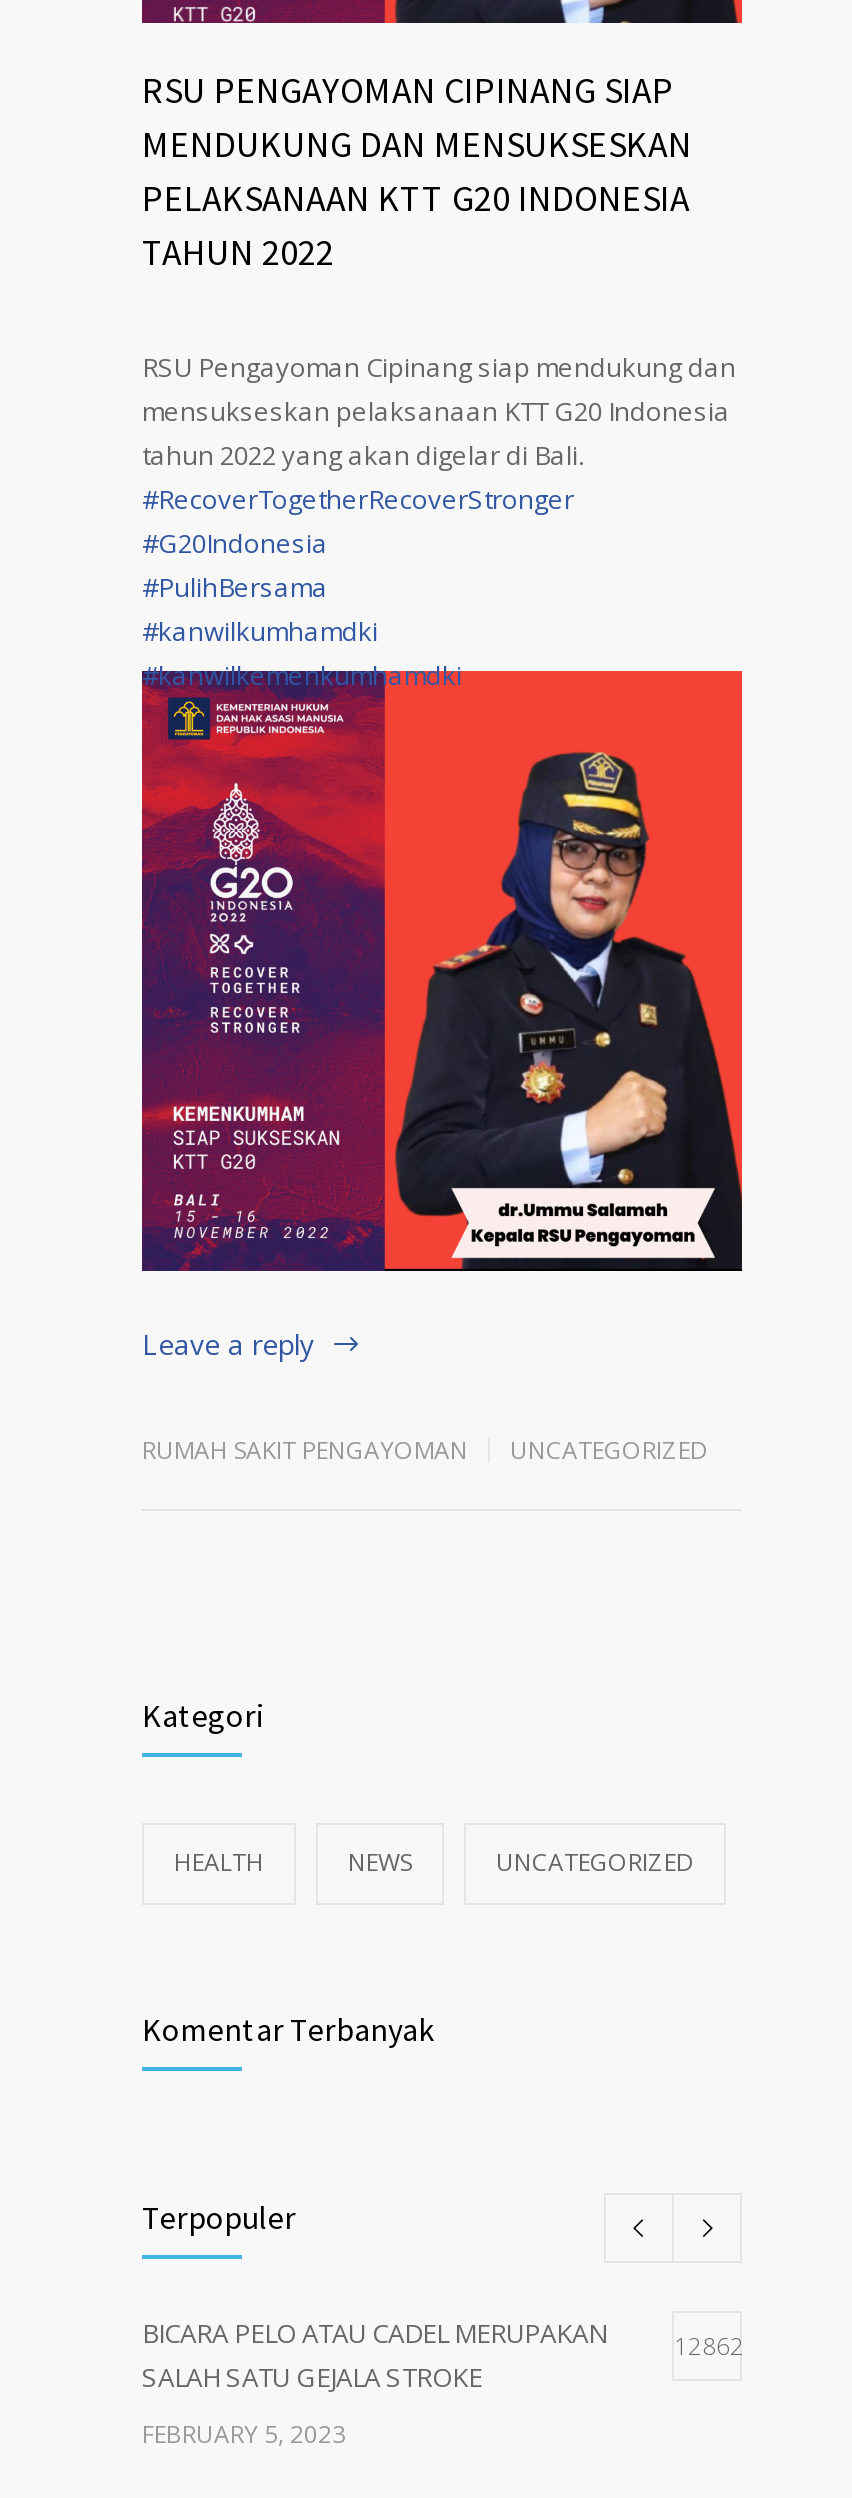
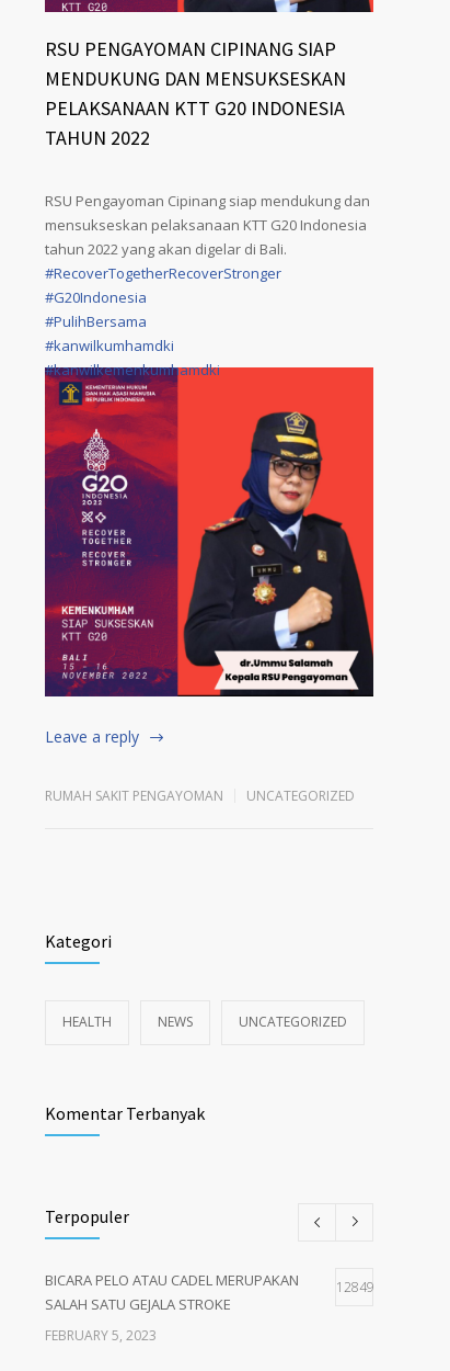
- BICARA PELO ATAU CADEL MERUPAKAN 12862
+ BICARA PELO ATAU CADEL MERUPAKAN 12849
